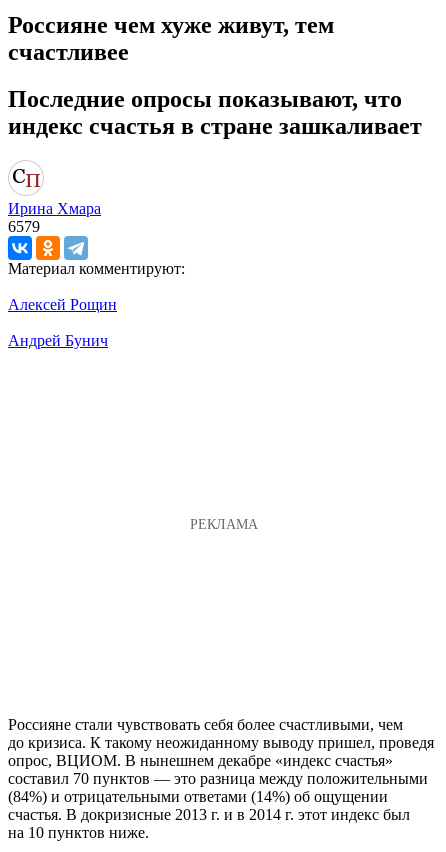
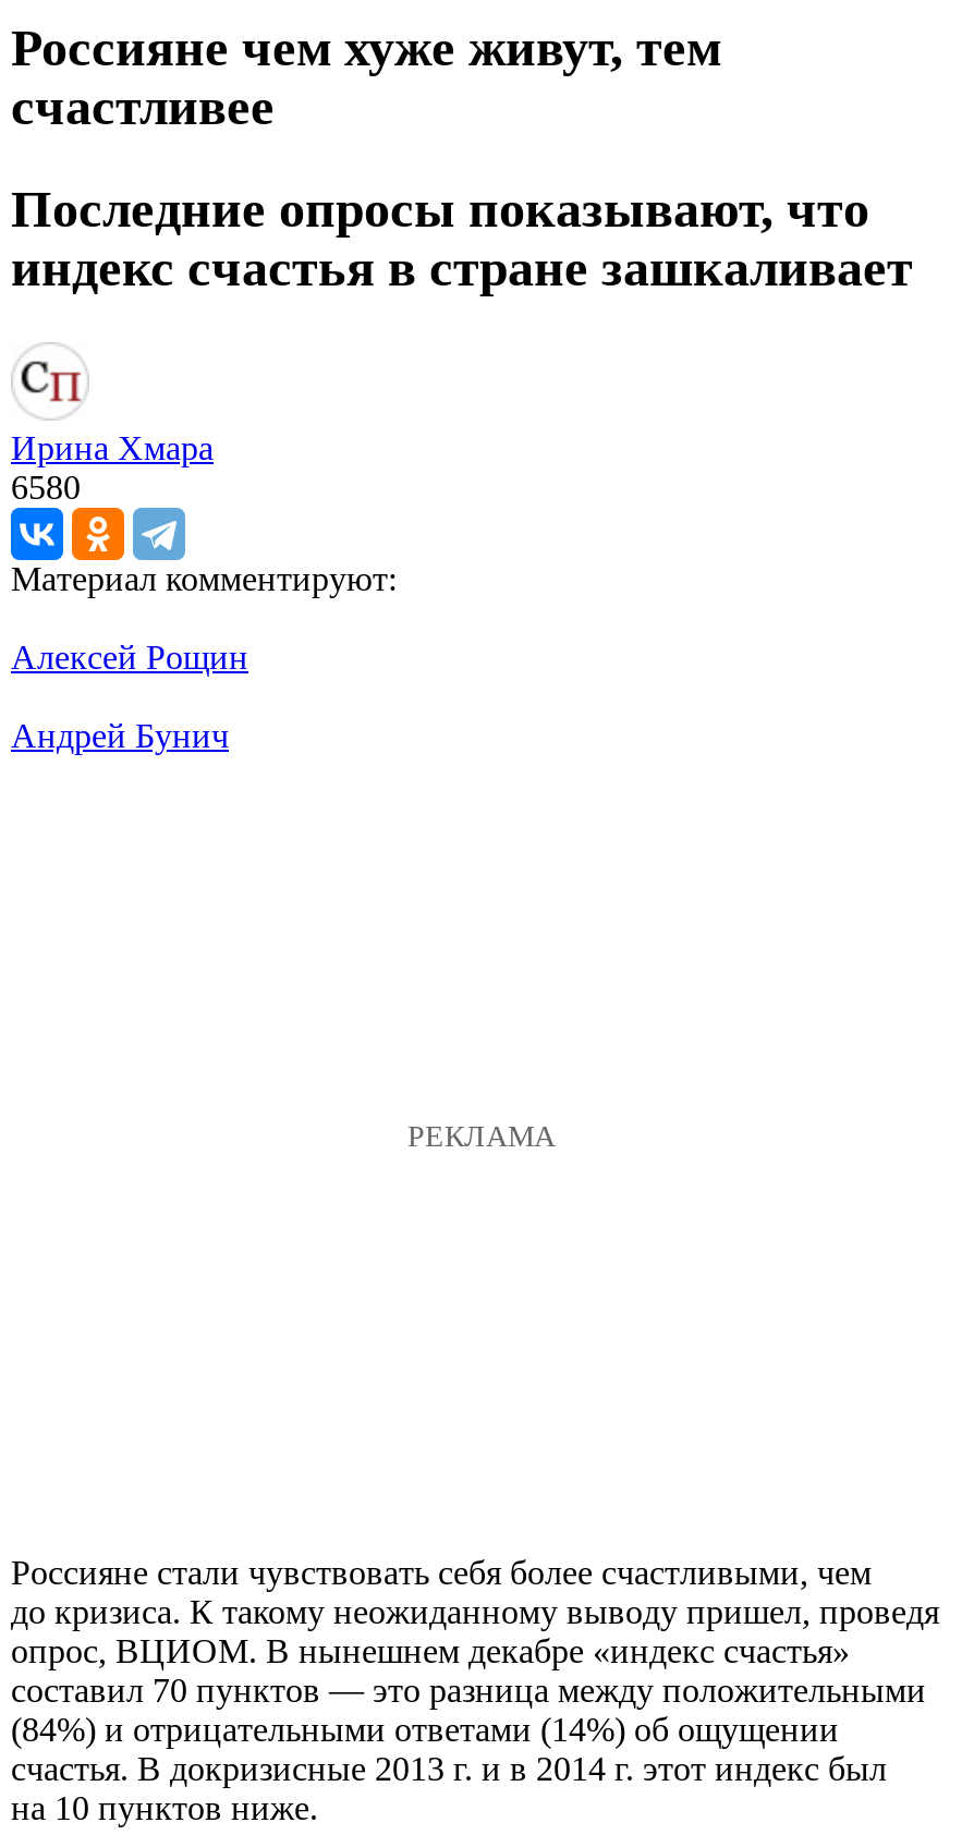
- 6579
+ 6580
